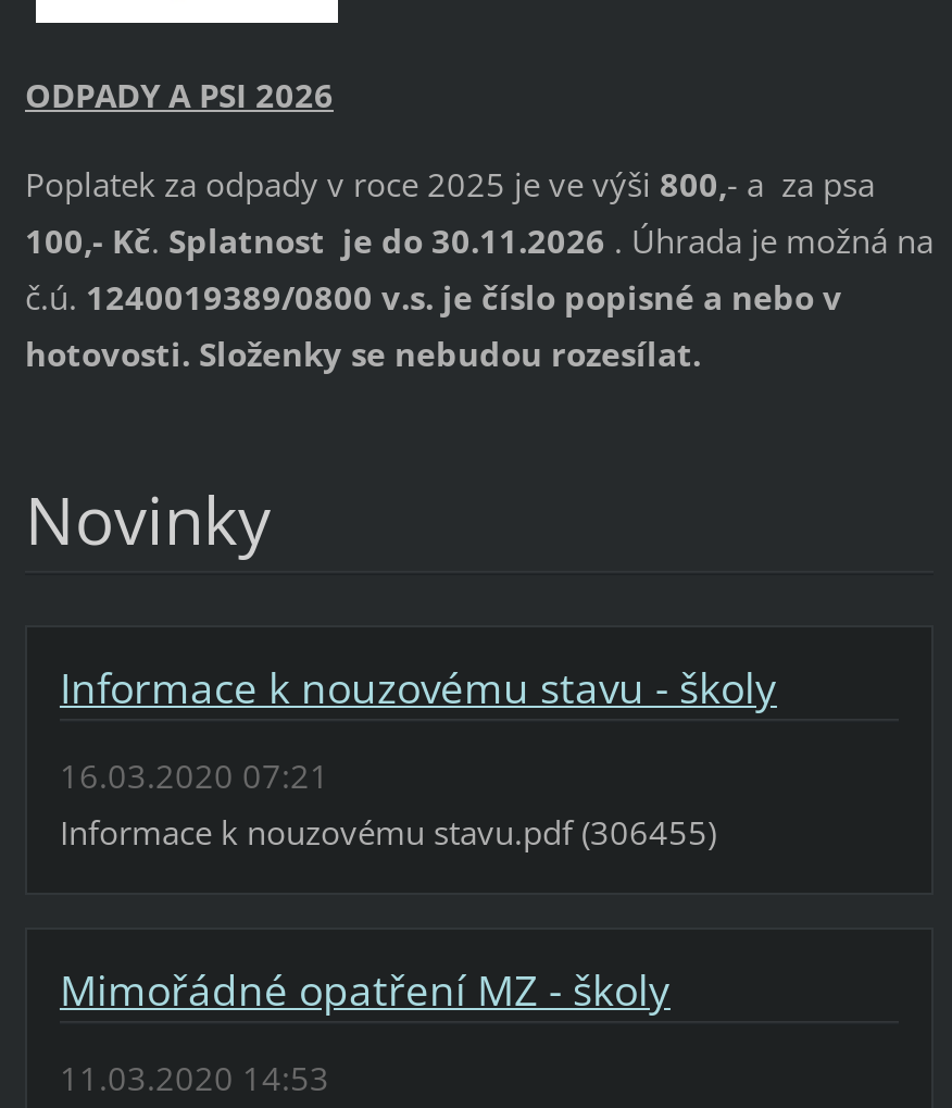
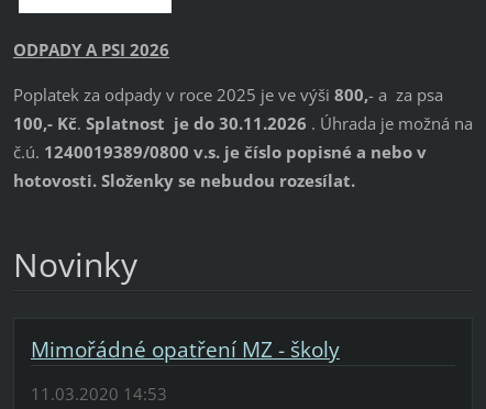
- Informace k nouzovému stavu - školy
- 16.03.2020 07:21
- Informace k nouzovému stavu.pdf (306455)
